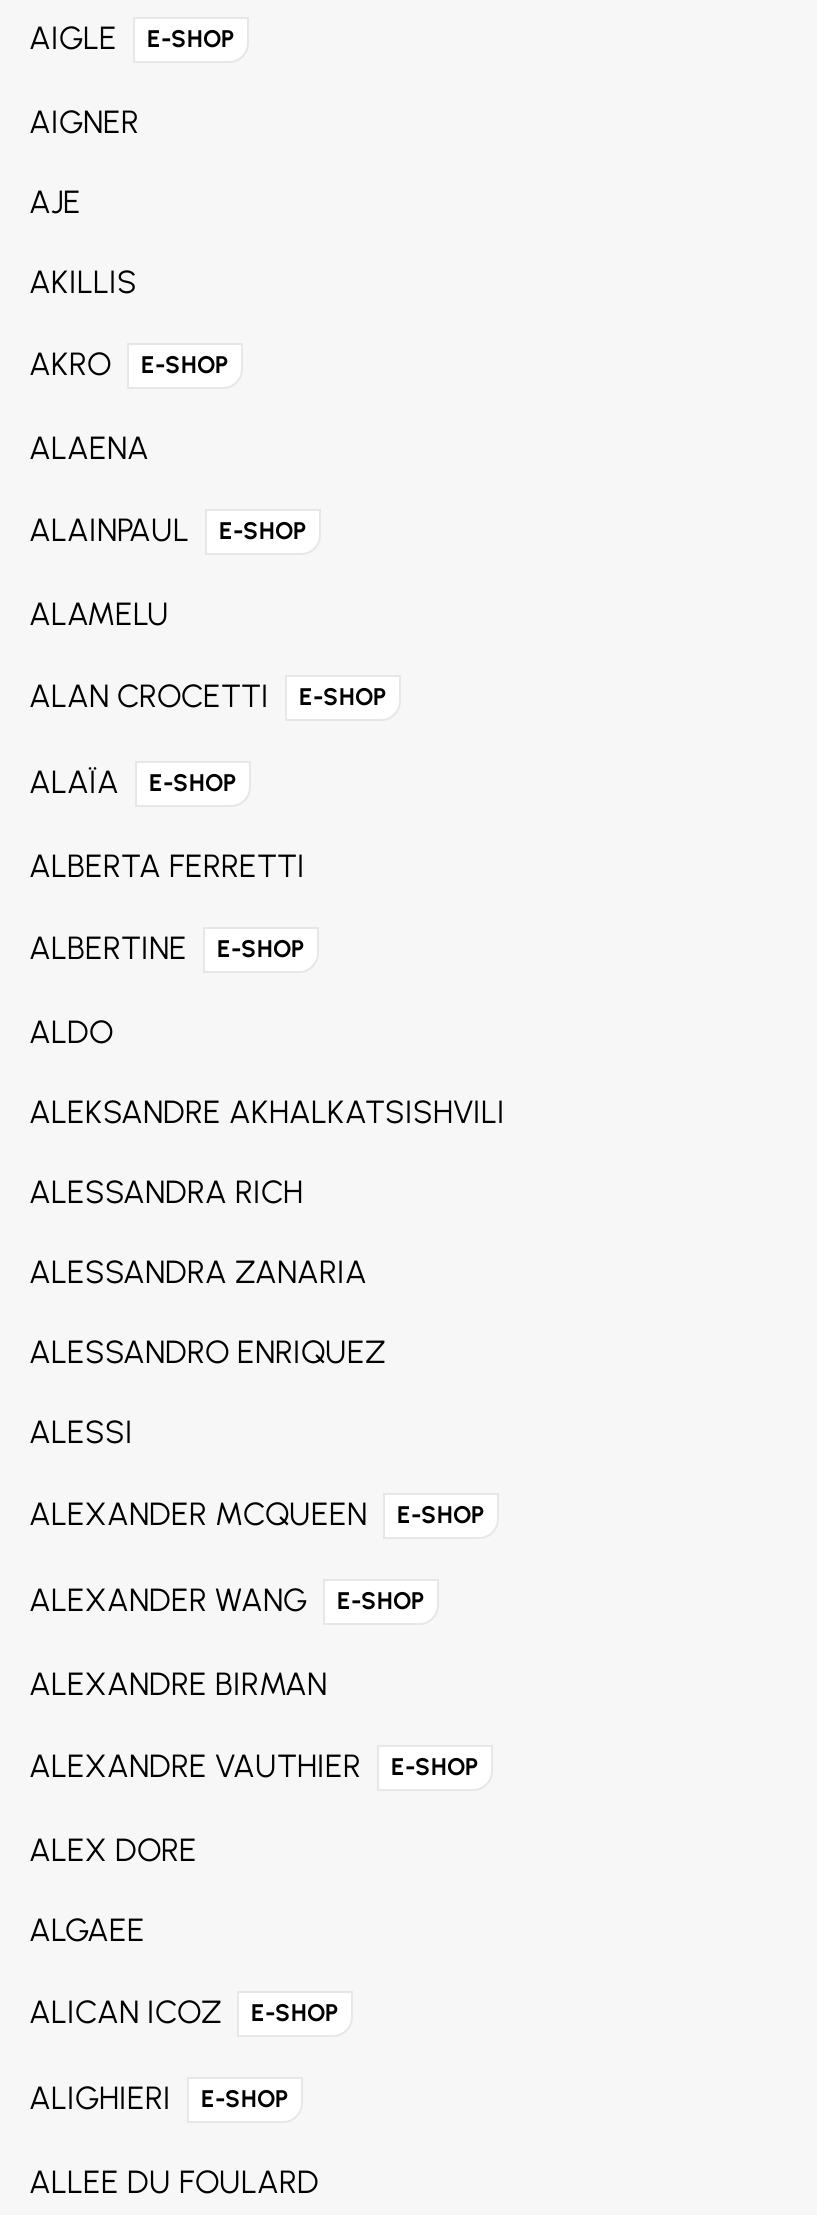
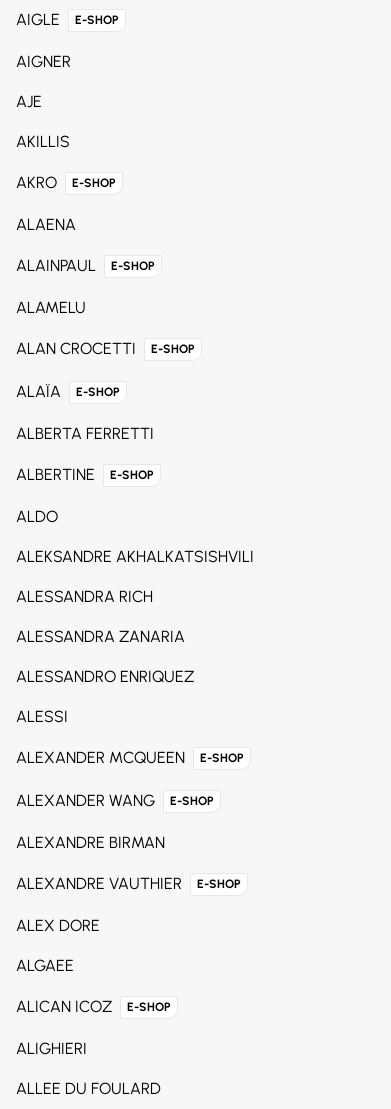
- E-SHOP
